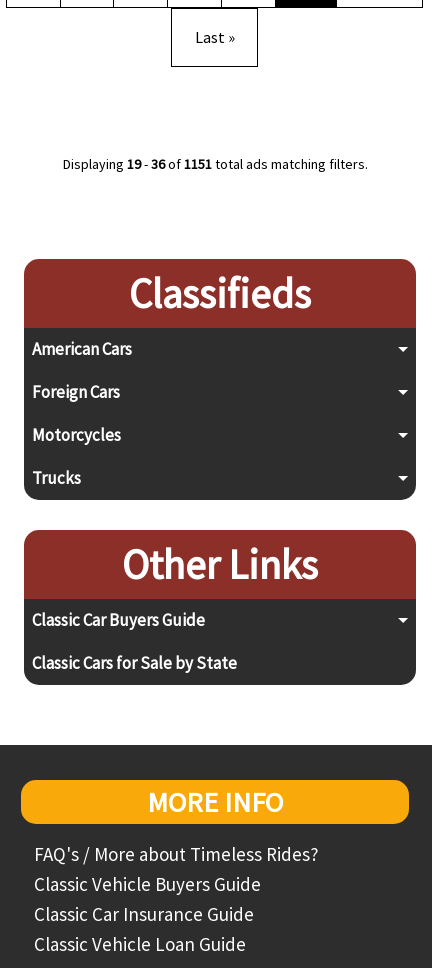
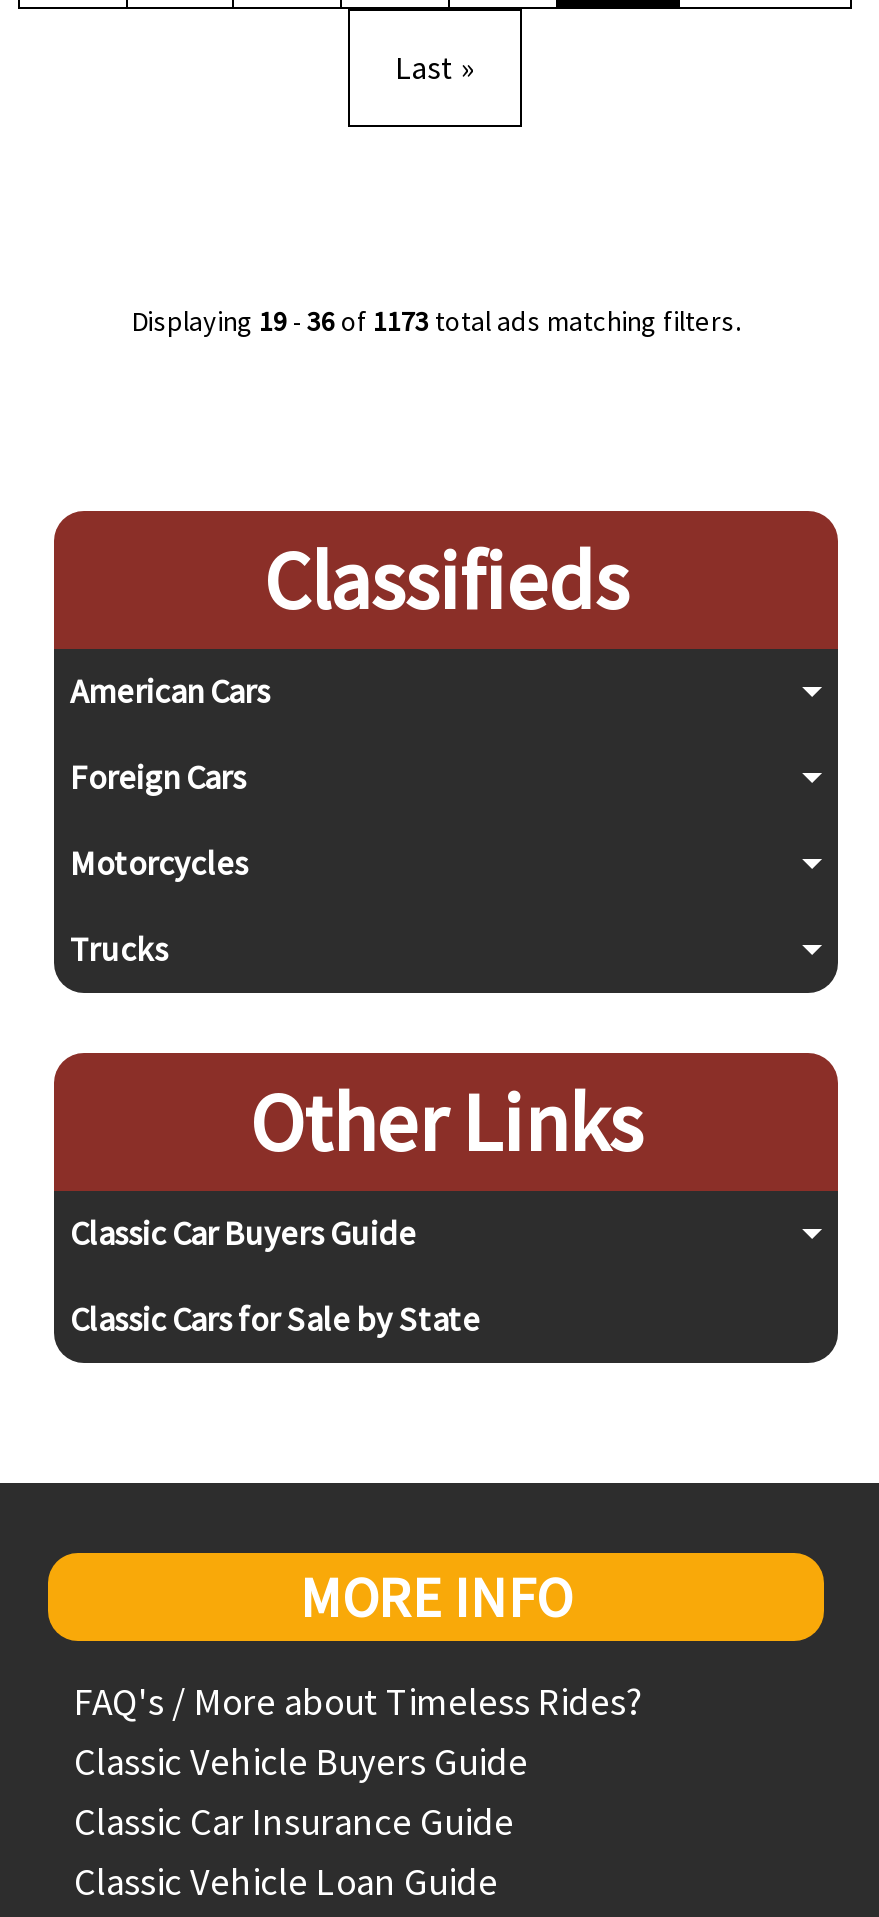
- Displaying 19 - 36 of 1151 total ads matching filters.
+ Displaying 19 - 36 of 1173 total ads matching filters.
